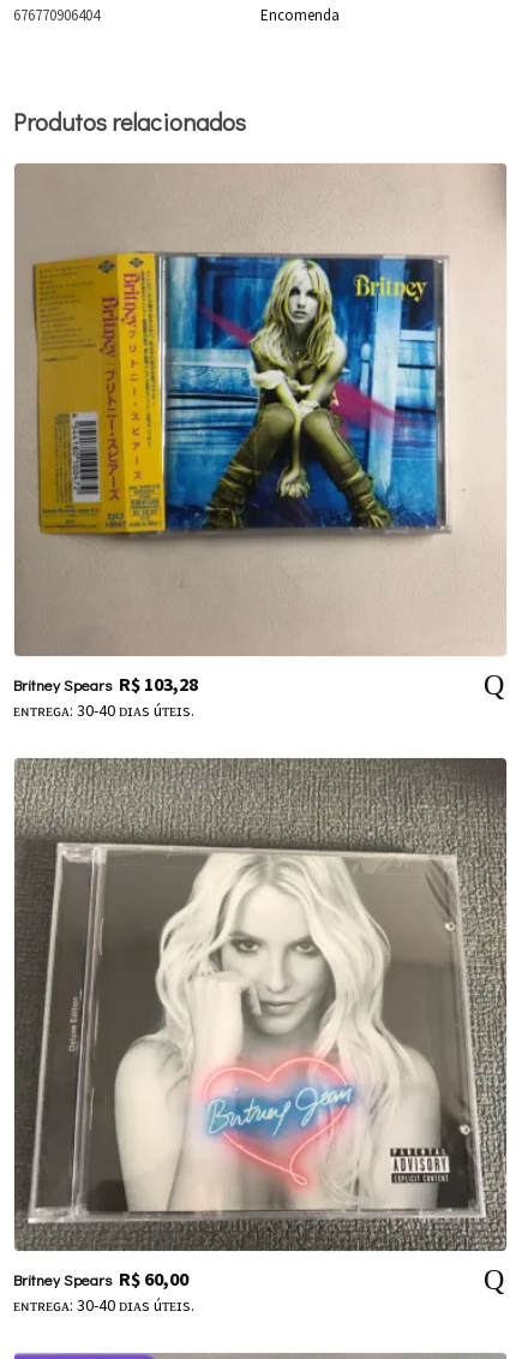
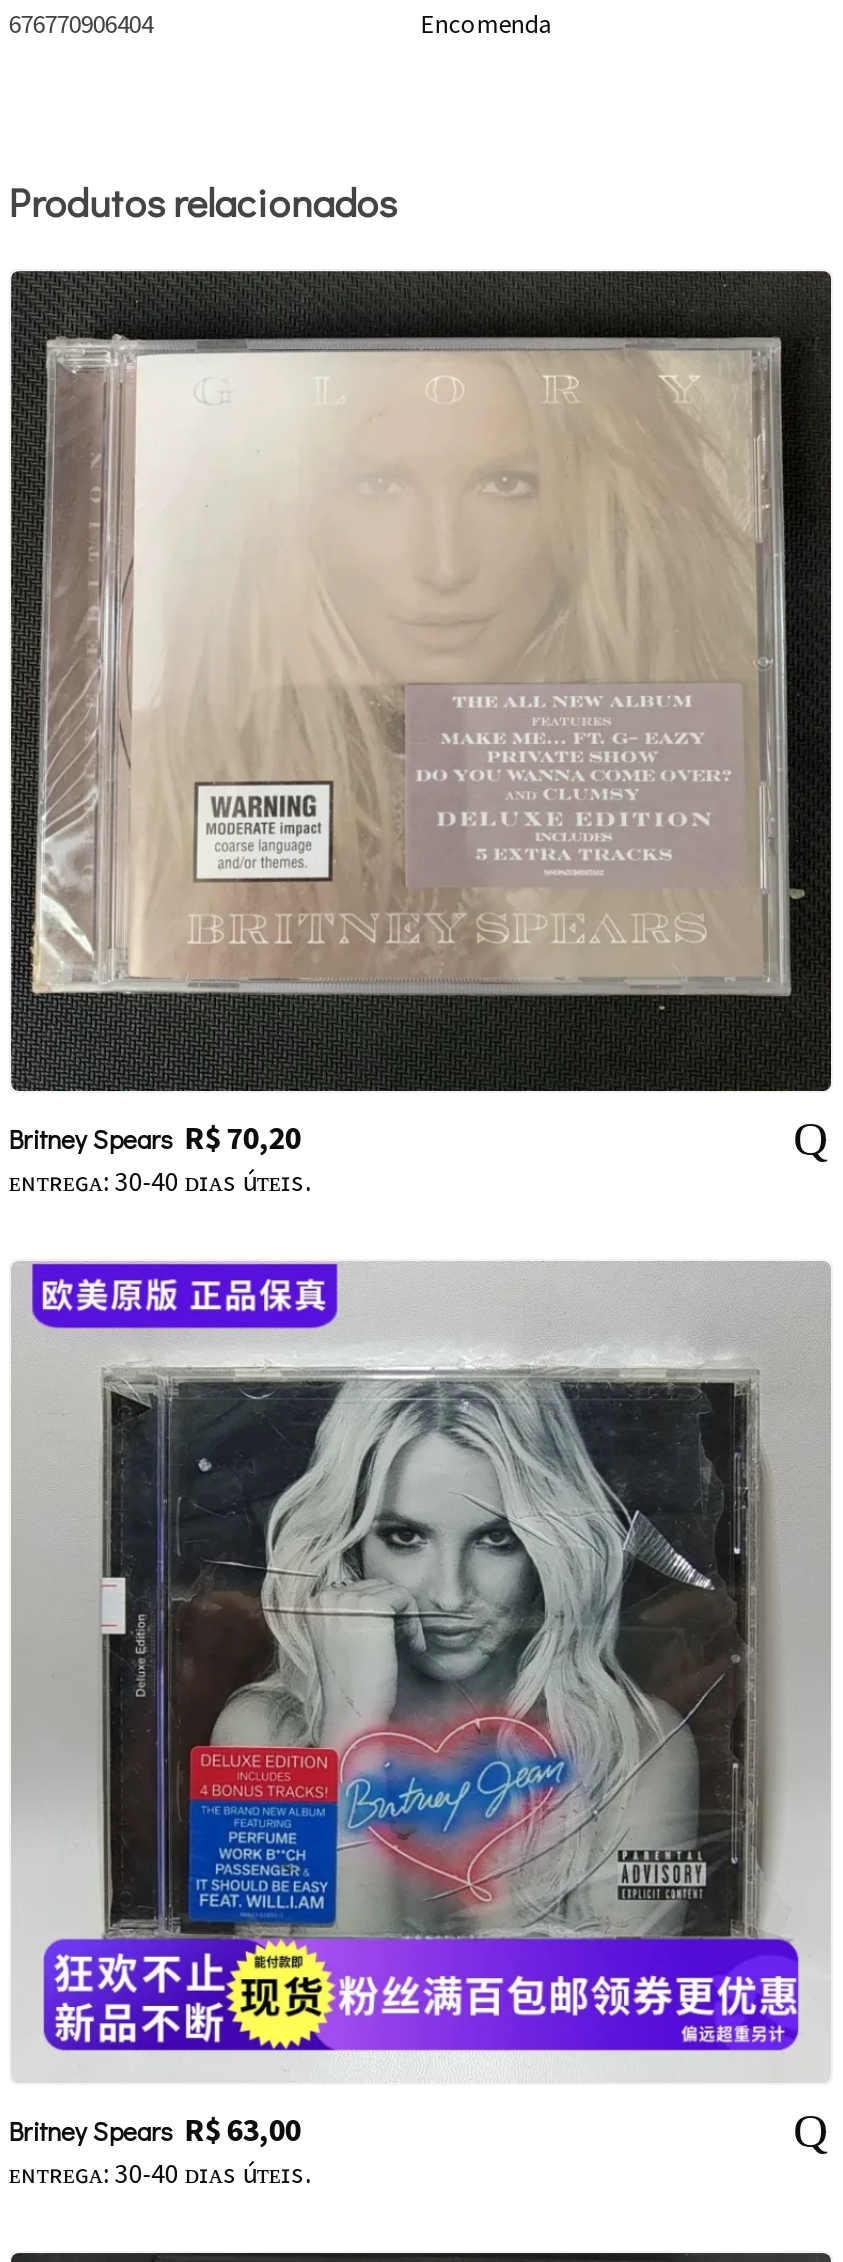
- [image]
- Britney Spears R$103,28
+ [image]
+ Britney Spears R$70,20

- [image]
- Britney Spears R$60,00
+ [image]
+ Britney Spears R$63,00
